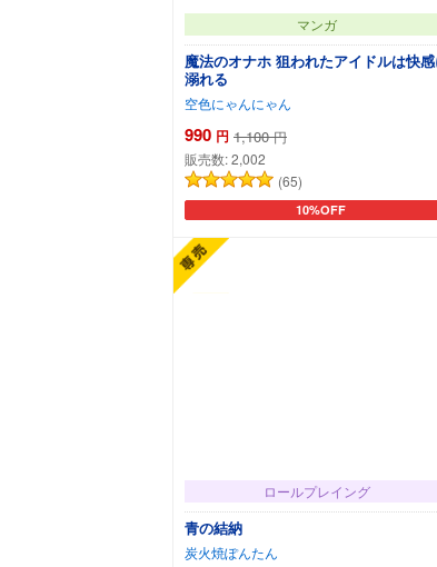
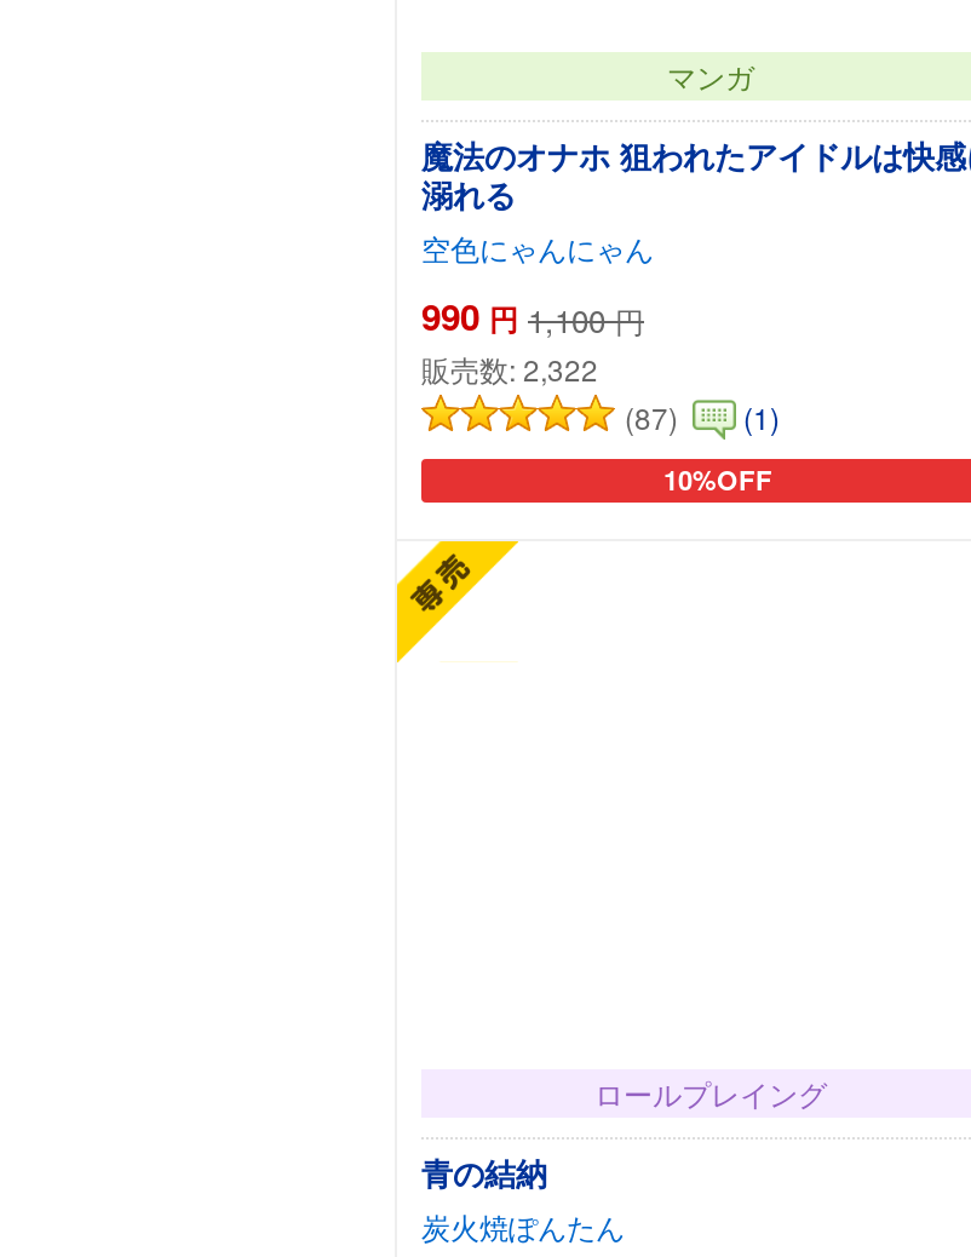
- 販売数: 2,002
- (65)
+ 販売数: 2,322
+ (87)
+ (1)
